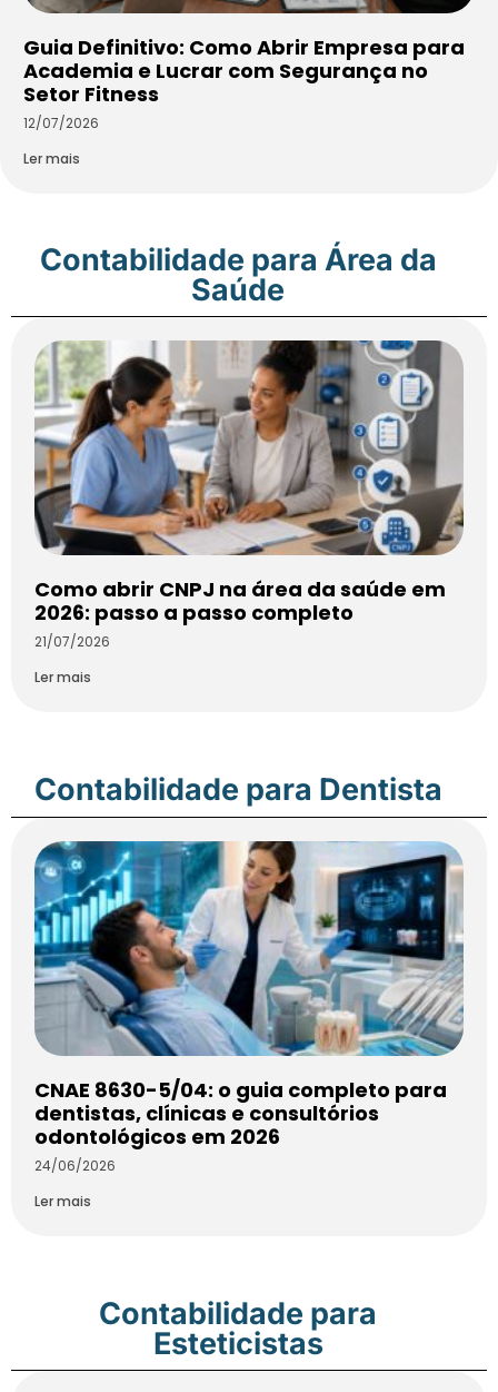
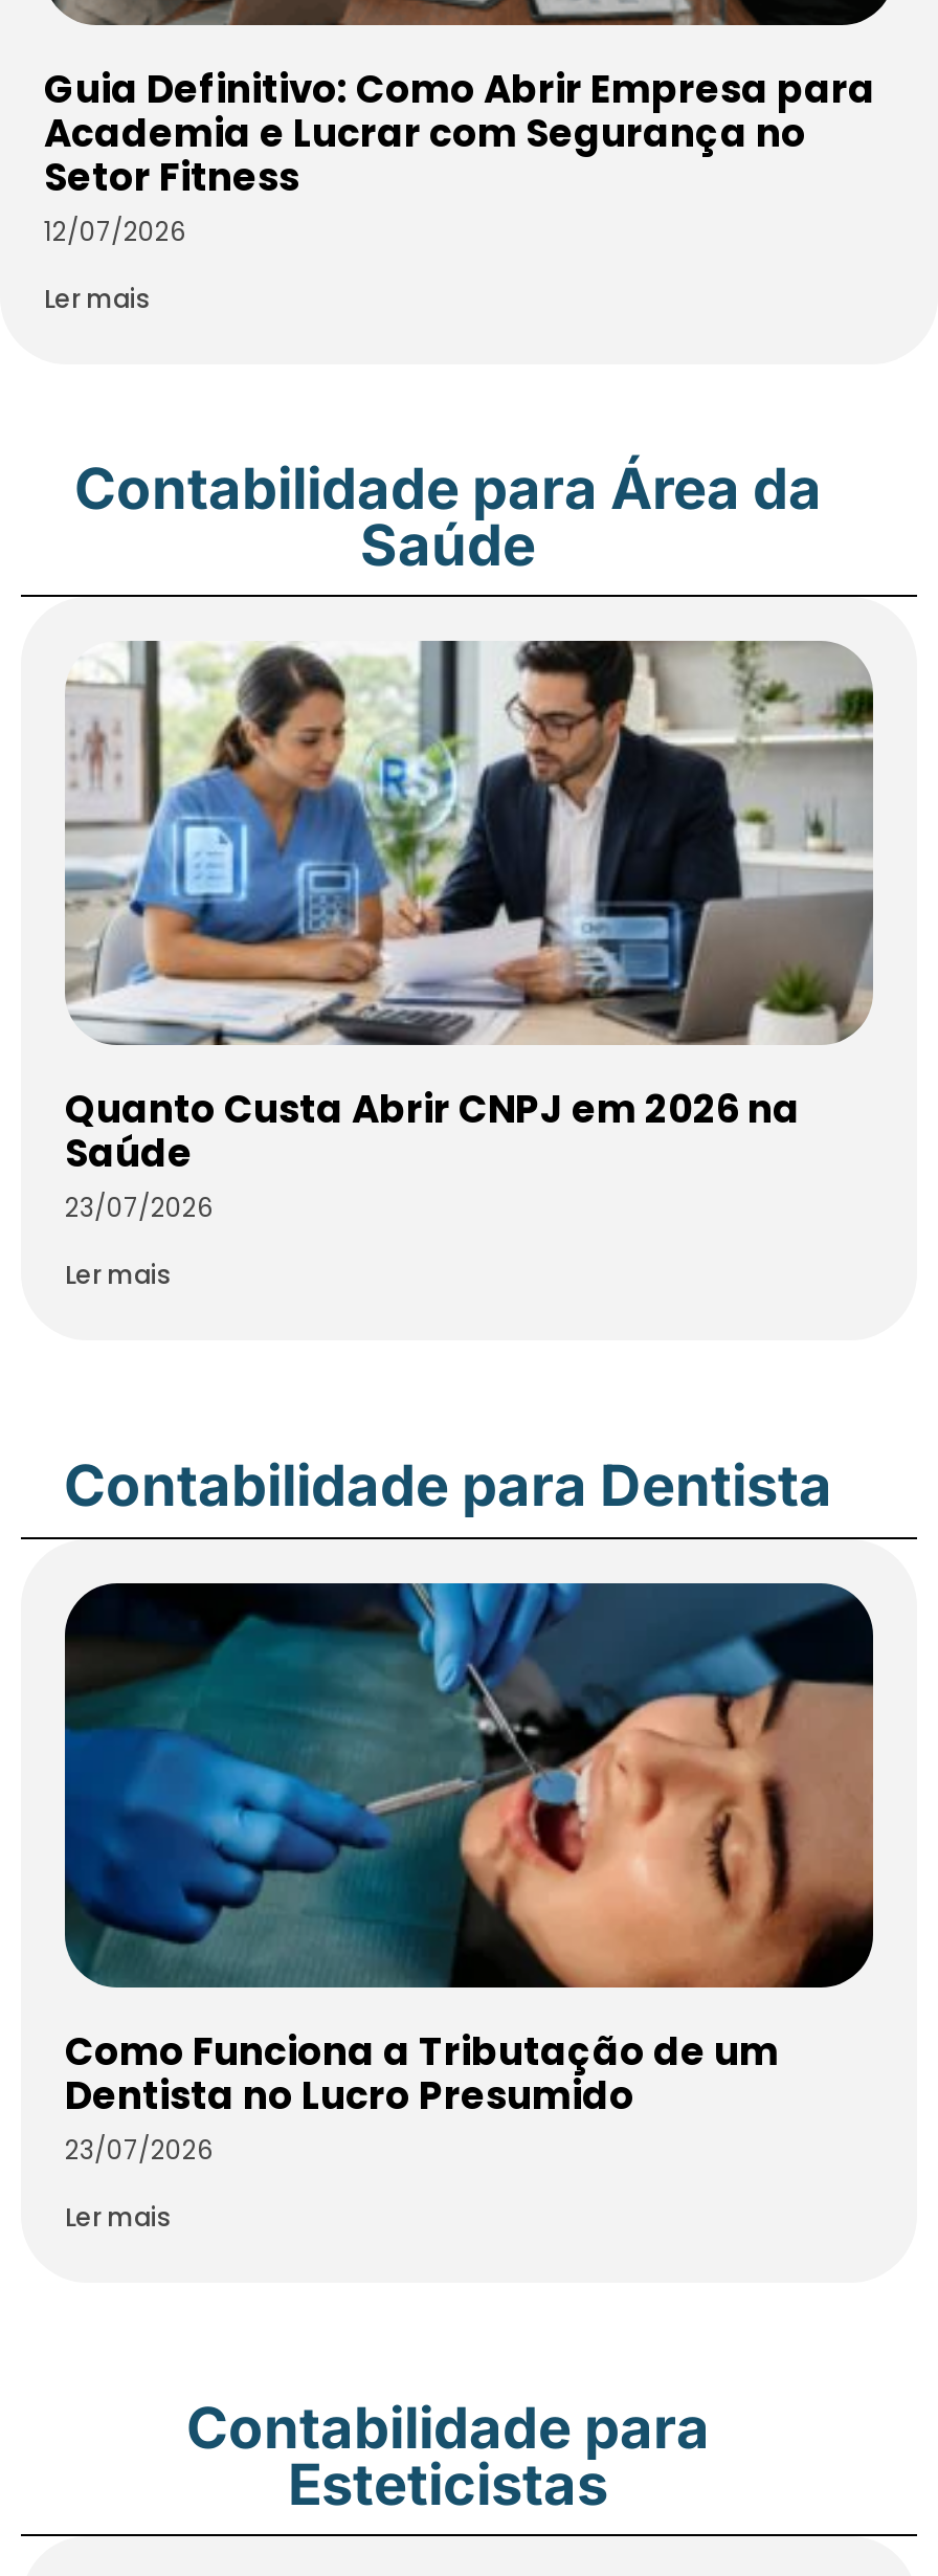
- [image]
- Como abrir CNPJ na área da saúde em
- 2026: passo a passo completo
- 21/07/2026
+ [image]
+ Quanto Custa Abrir CNPJ em 2026 na
+ Saúde
+ 23/07/2026

- [image]
- CNAE 8630-5/04: o guia completo para
- dentistas, clínicas e consultórios
- odontológicos em 2026
- 24/06/2026
+ [image]
+ Como Funciona a Tributação de um
+ Dentista no Lucro Presumido
+ 23/07/2026
